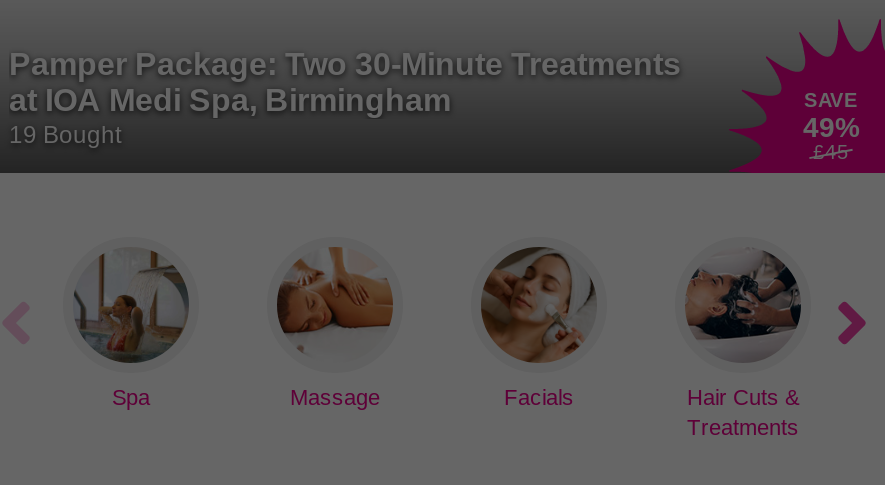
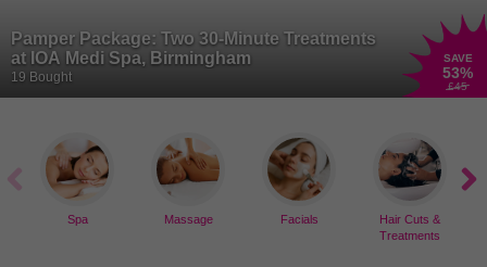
- 49%
+ 53%

- [image]
+ [image]
